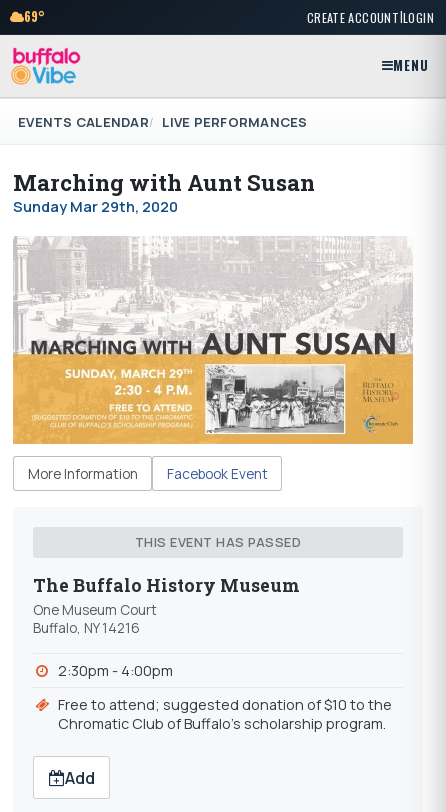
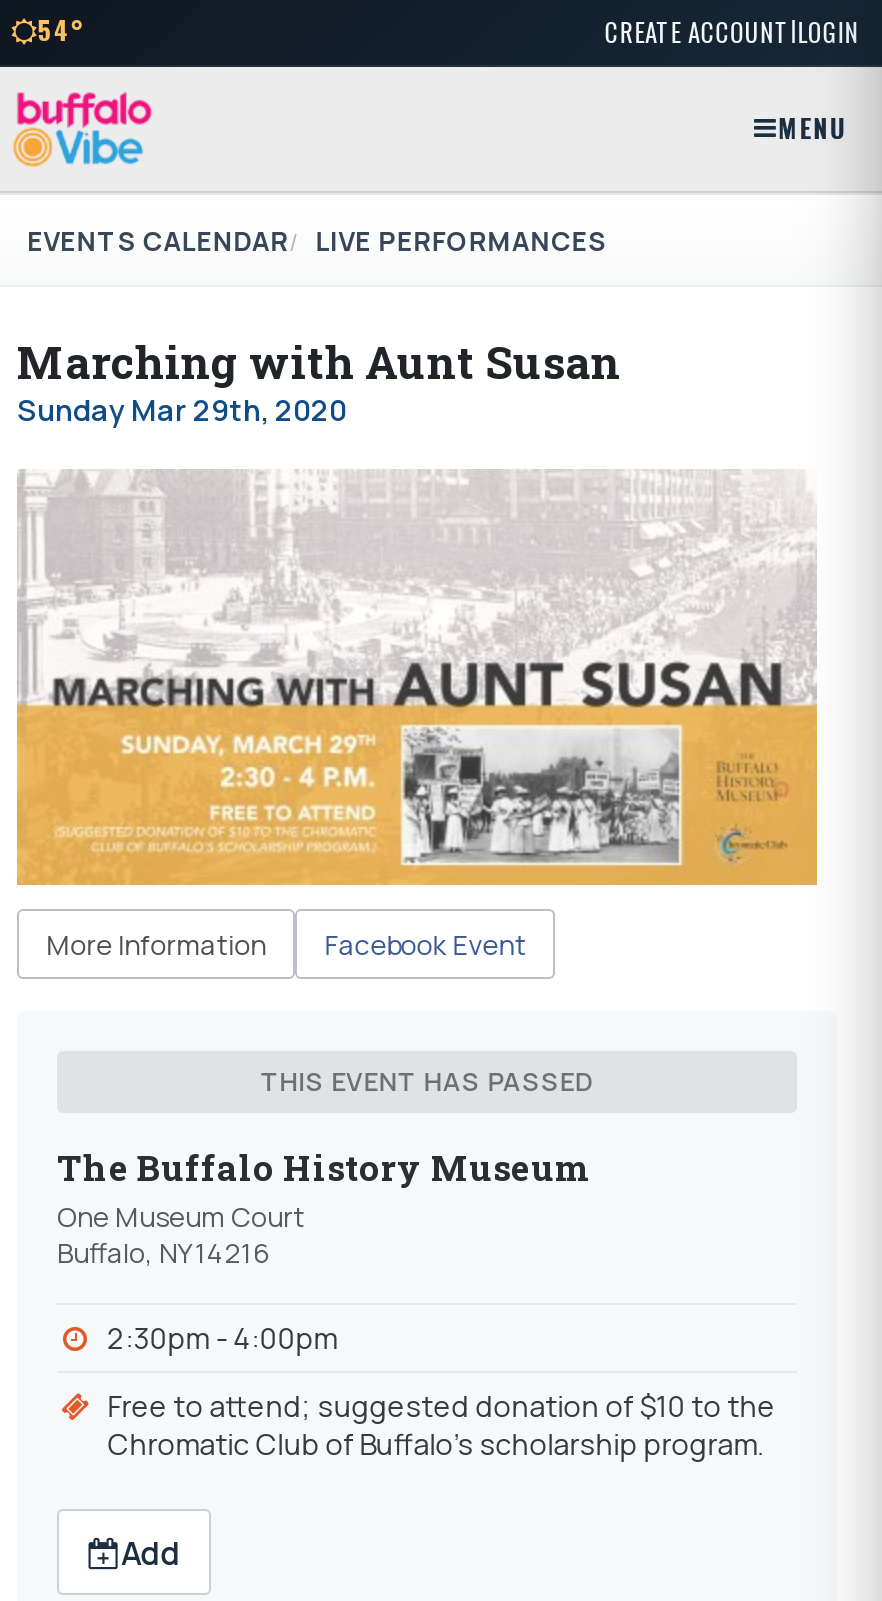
- 69°
+ 54°
